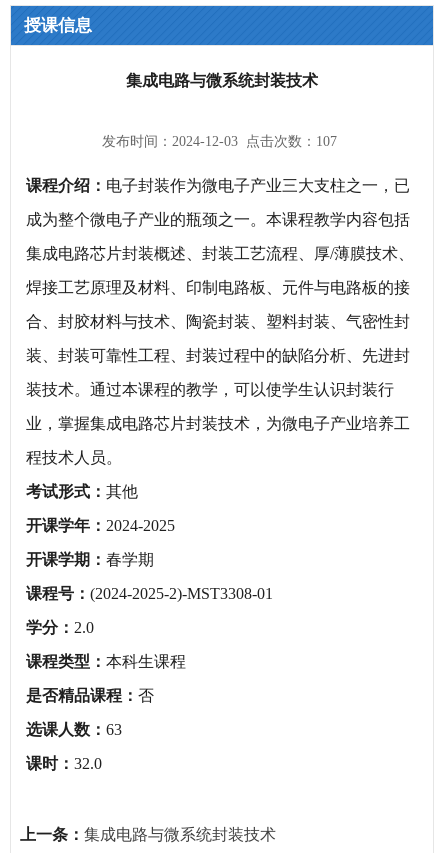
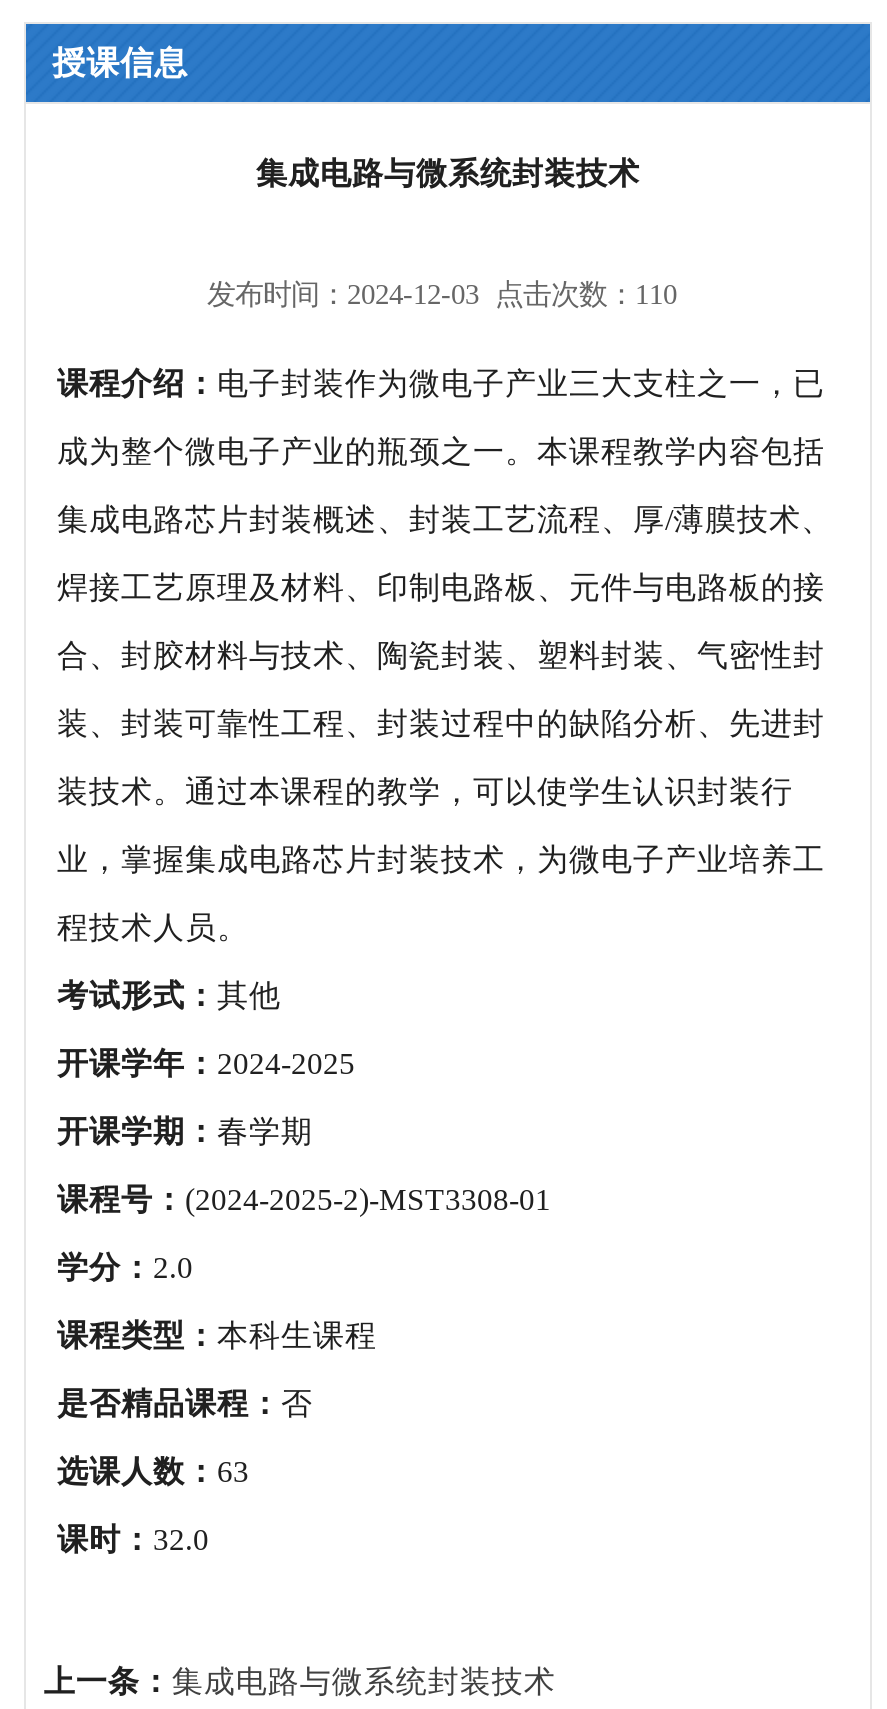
- 发布时间：2024-12-03 点击次数：107
+ 发布时间：2024-12-03 点击次数：110
